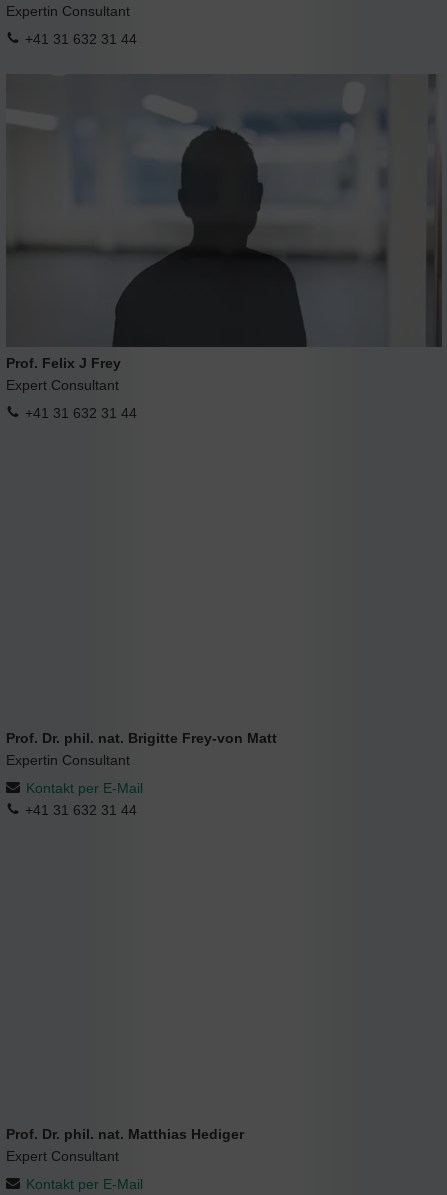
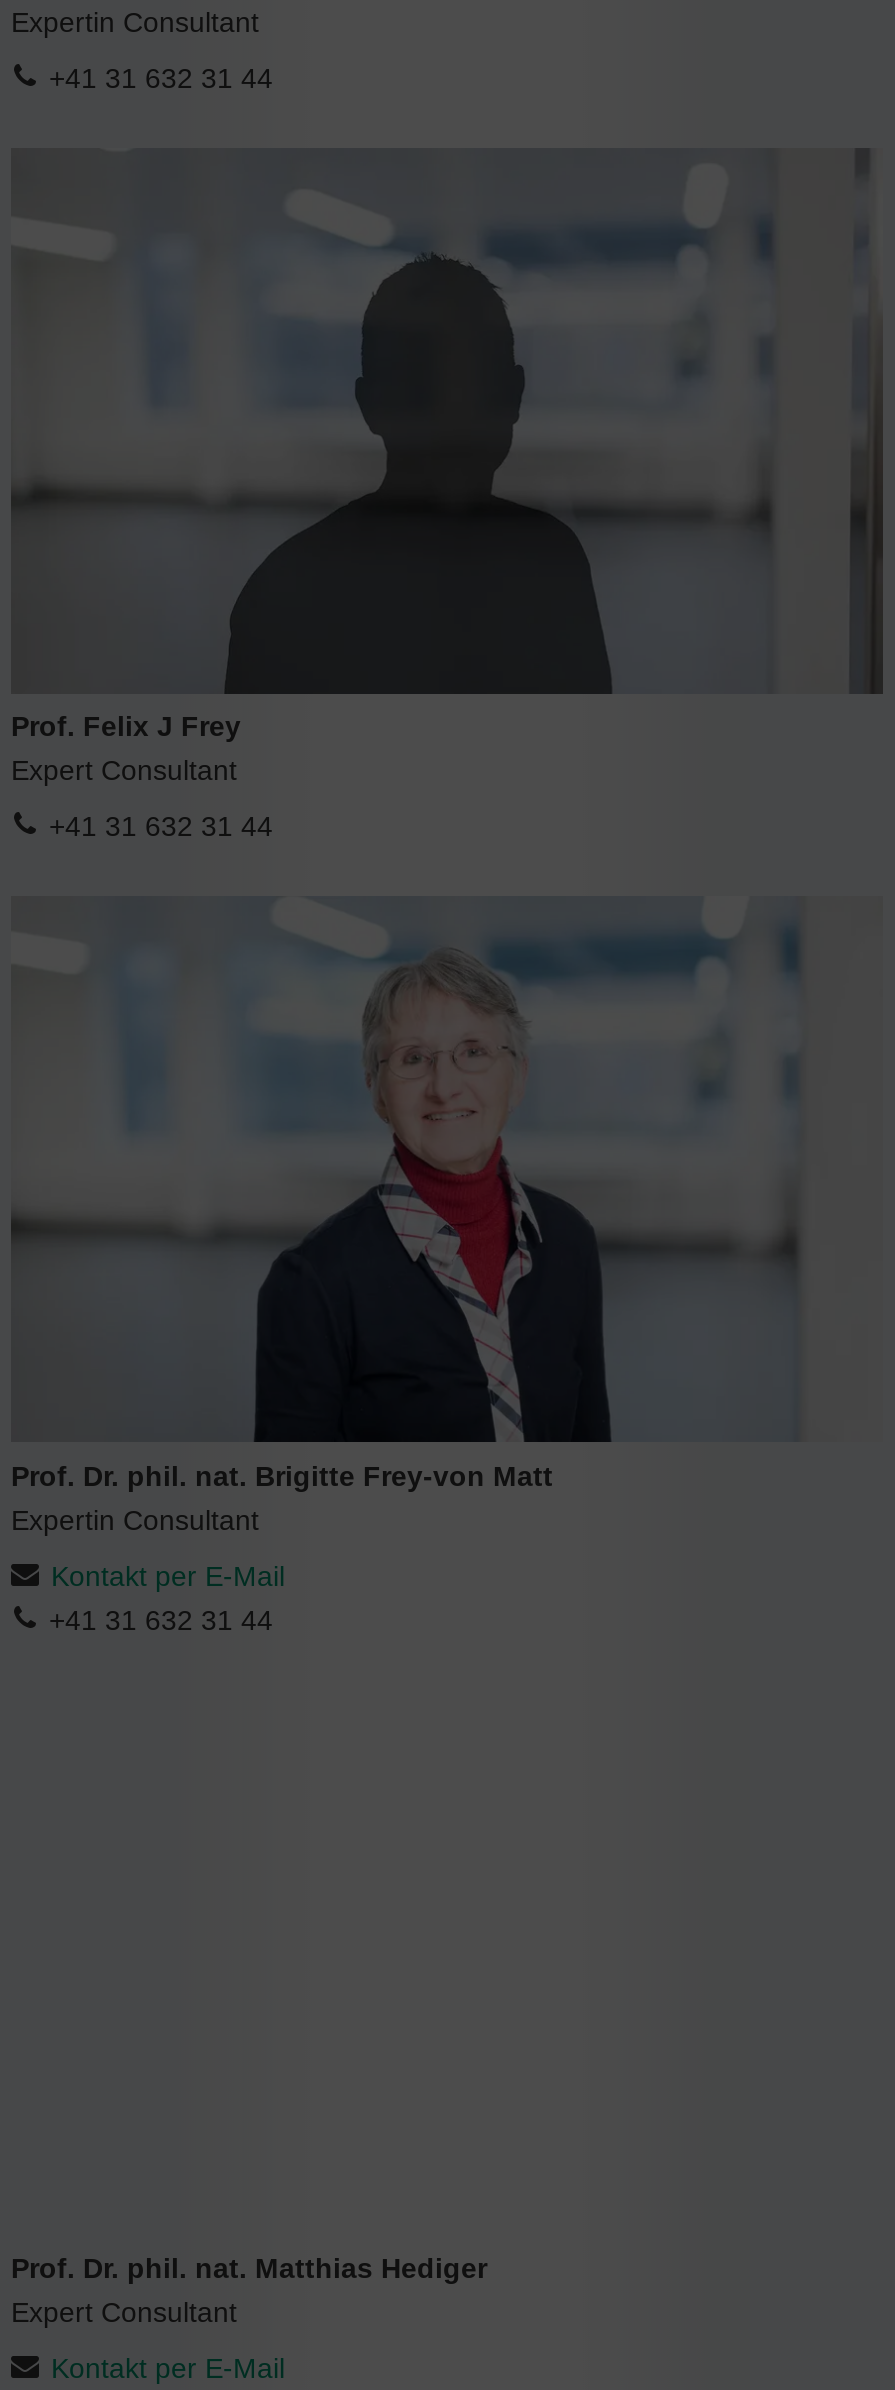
+ [image]
